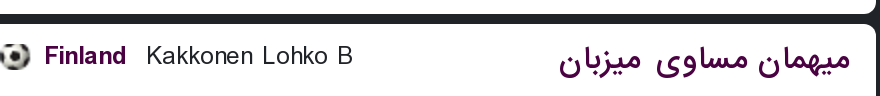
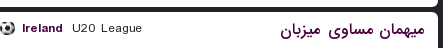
- Finland Kakkonen Lohko B
+ Ireland U20 League
